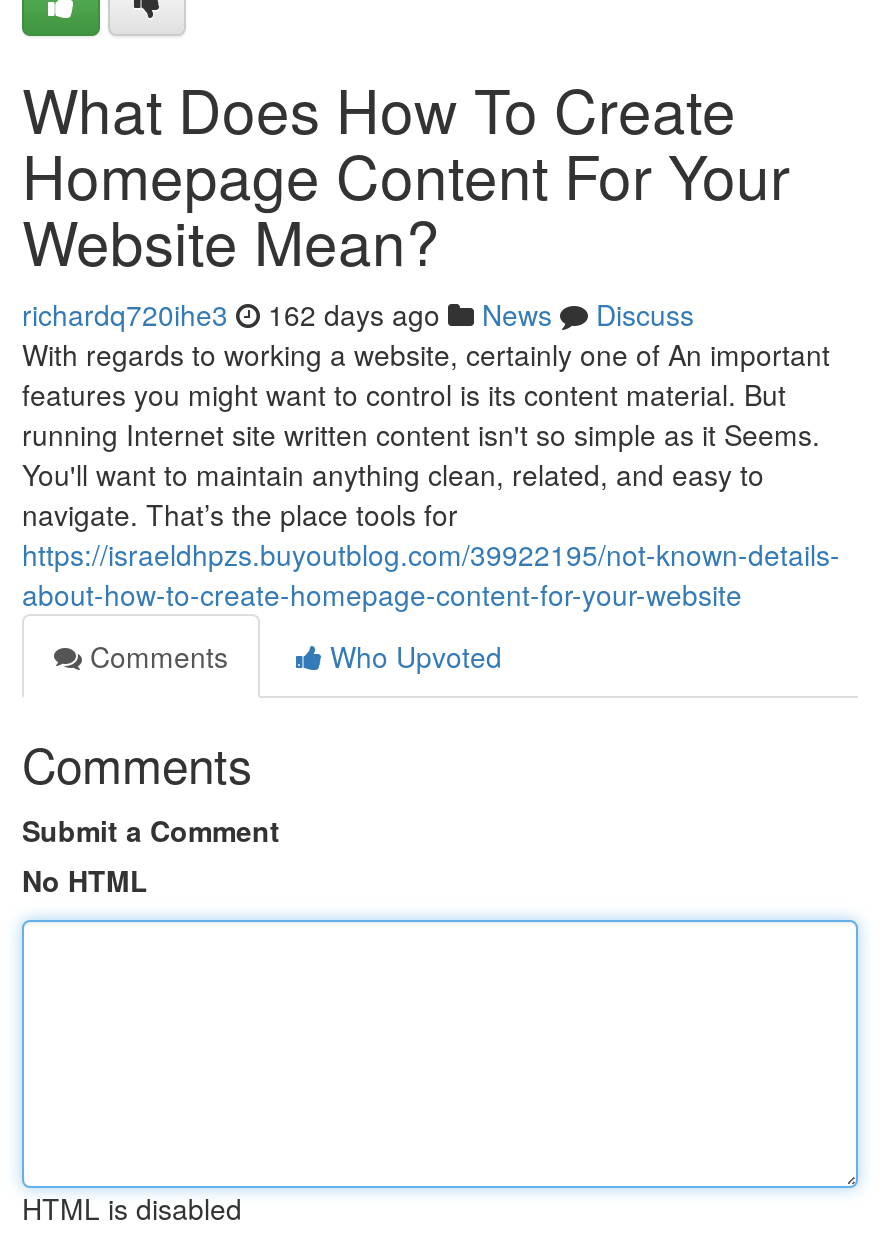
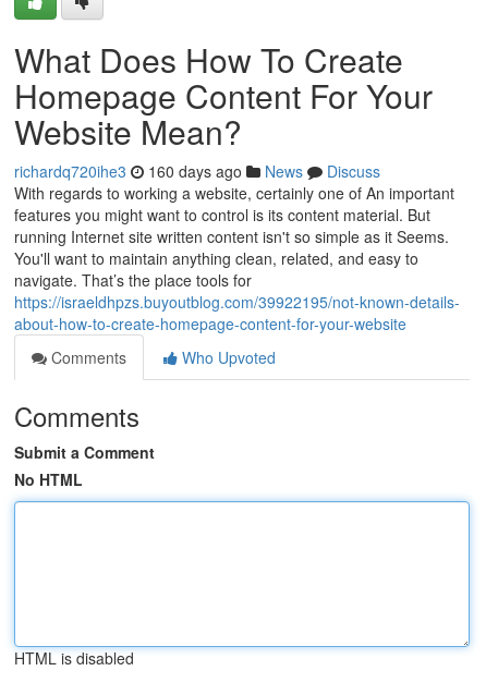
- richardq720ihe3 162 days ago News Discuss
+ richardq720ihe3 160 days ago News Discuss
